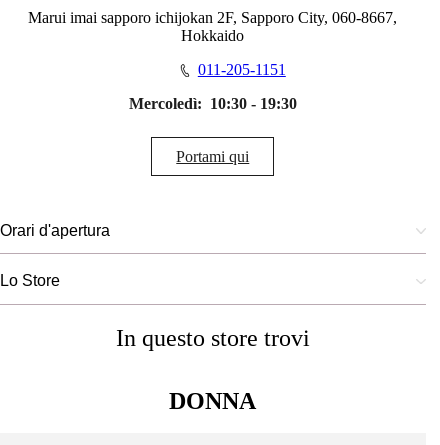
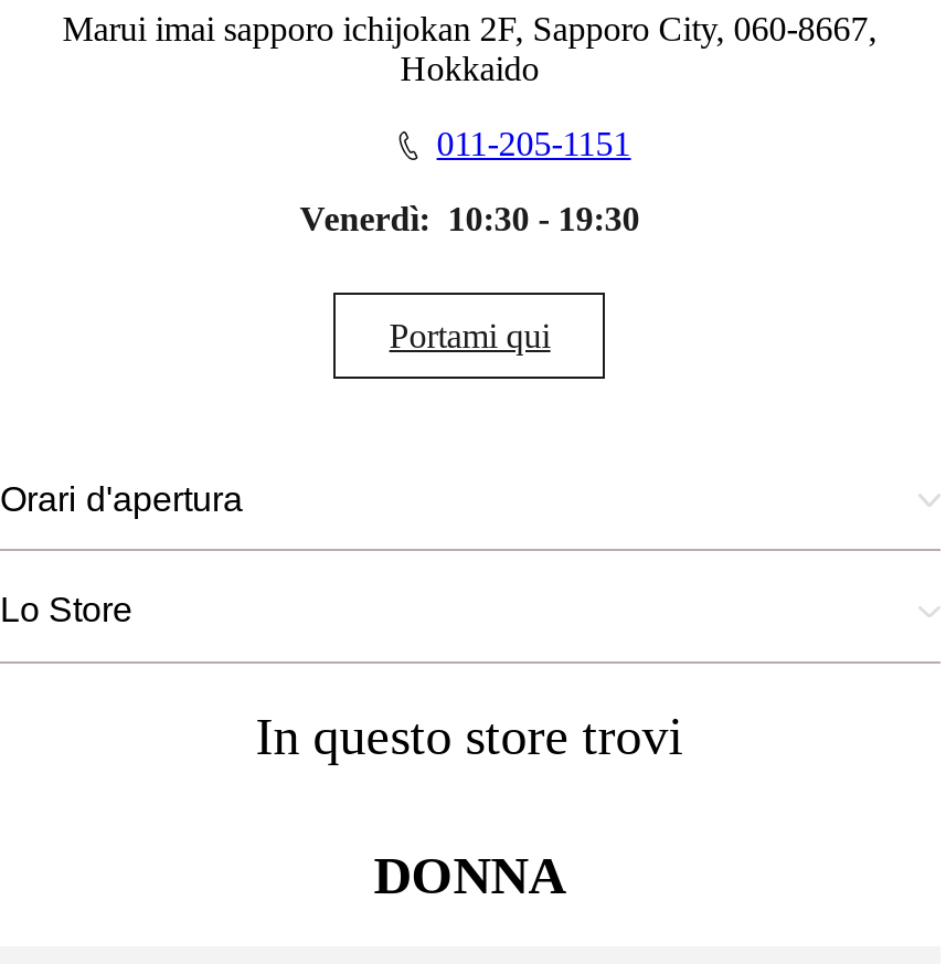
- Mercoledì: 10:30 - 19:30
+ Venerdì: 10:30 - 19:30
